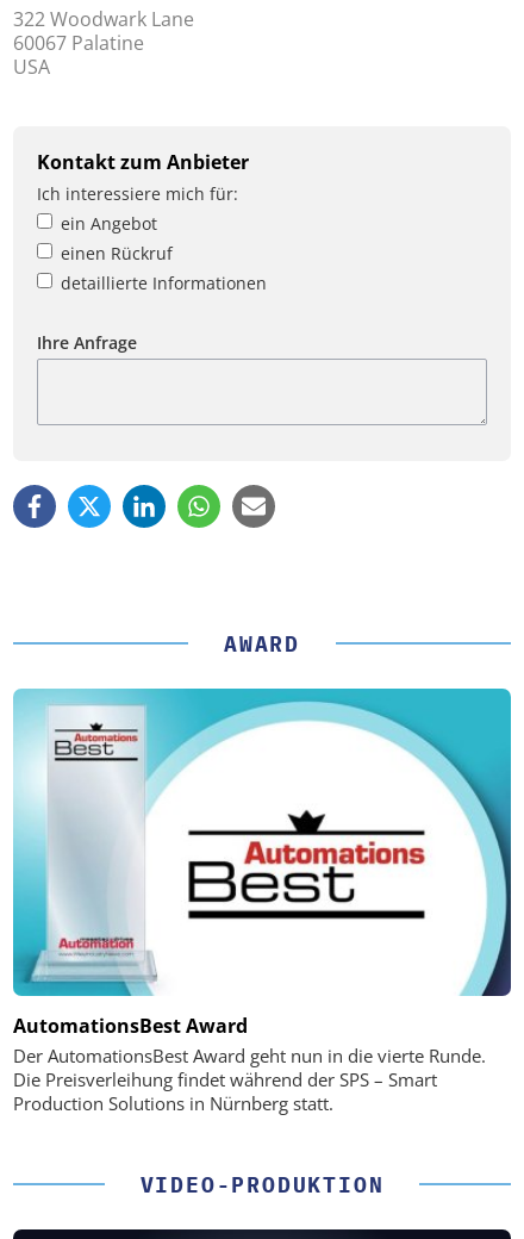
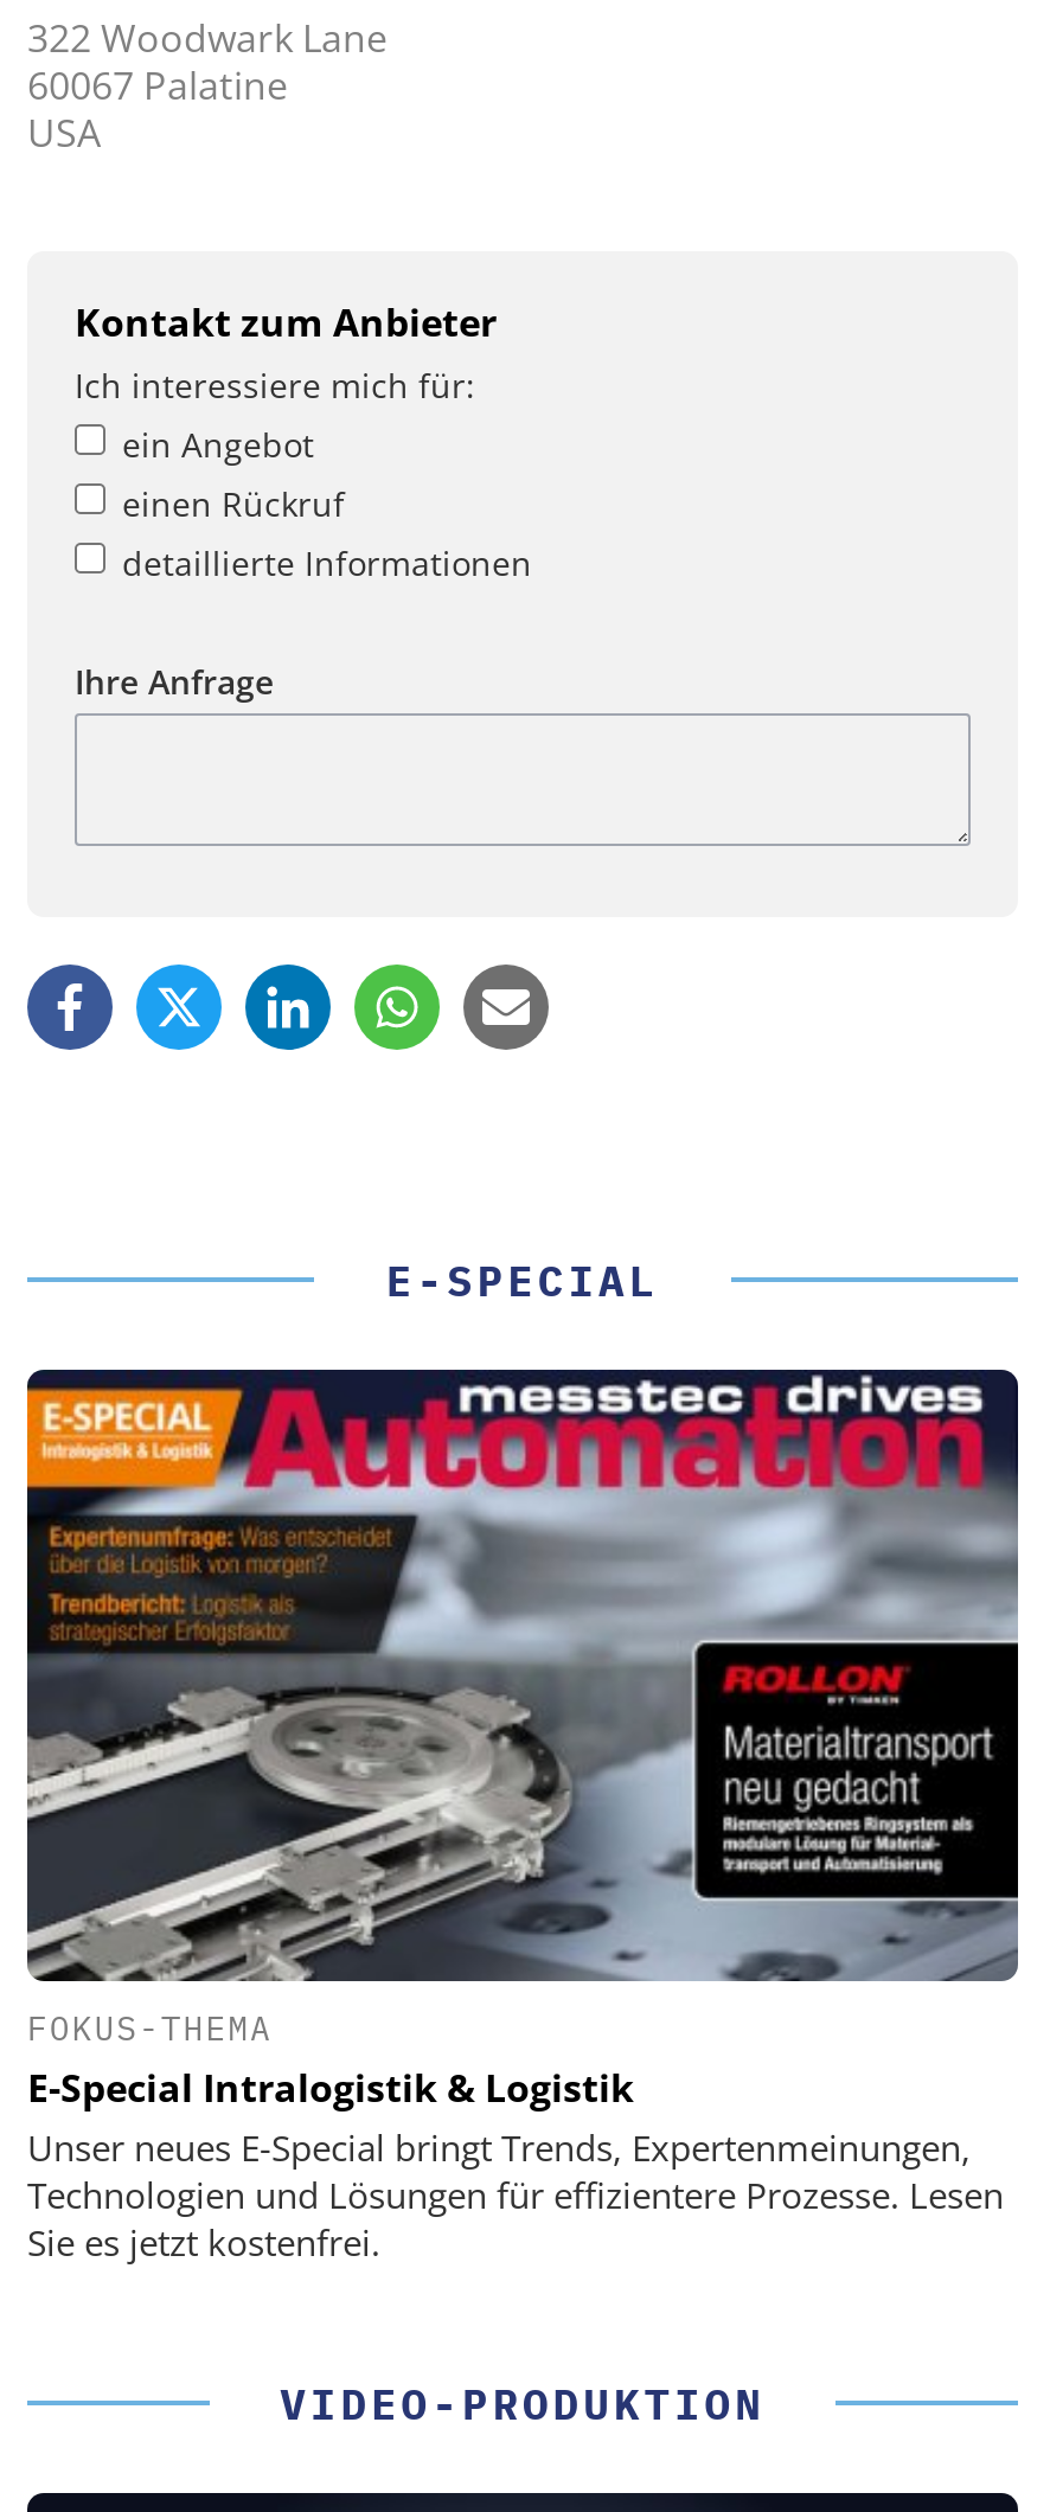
- AWARD
+ E-SPECIAL

- [image]
- AutomationsBest Award
- Der AutomationsBest Award geht nun in die vierte Runde.
- Die Preisverleihung findet während der SPS – Smart
- Production Solutions in Nürnberg statt.
+ [image]
+ FOKUS-THEMA
+ E-Special Intralogistik & Logistik
+ Unser neues E-Special bringt Trends, Expertenmeinungen,
+ Technologien und Lösungen für effizientere Prozesse. Lesen
+ Sie es jetzt kostenfrei.
